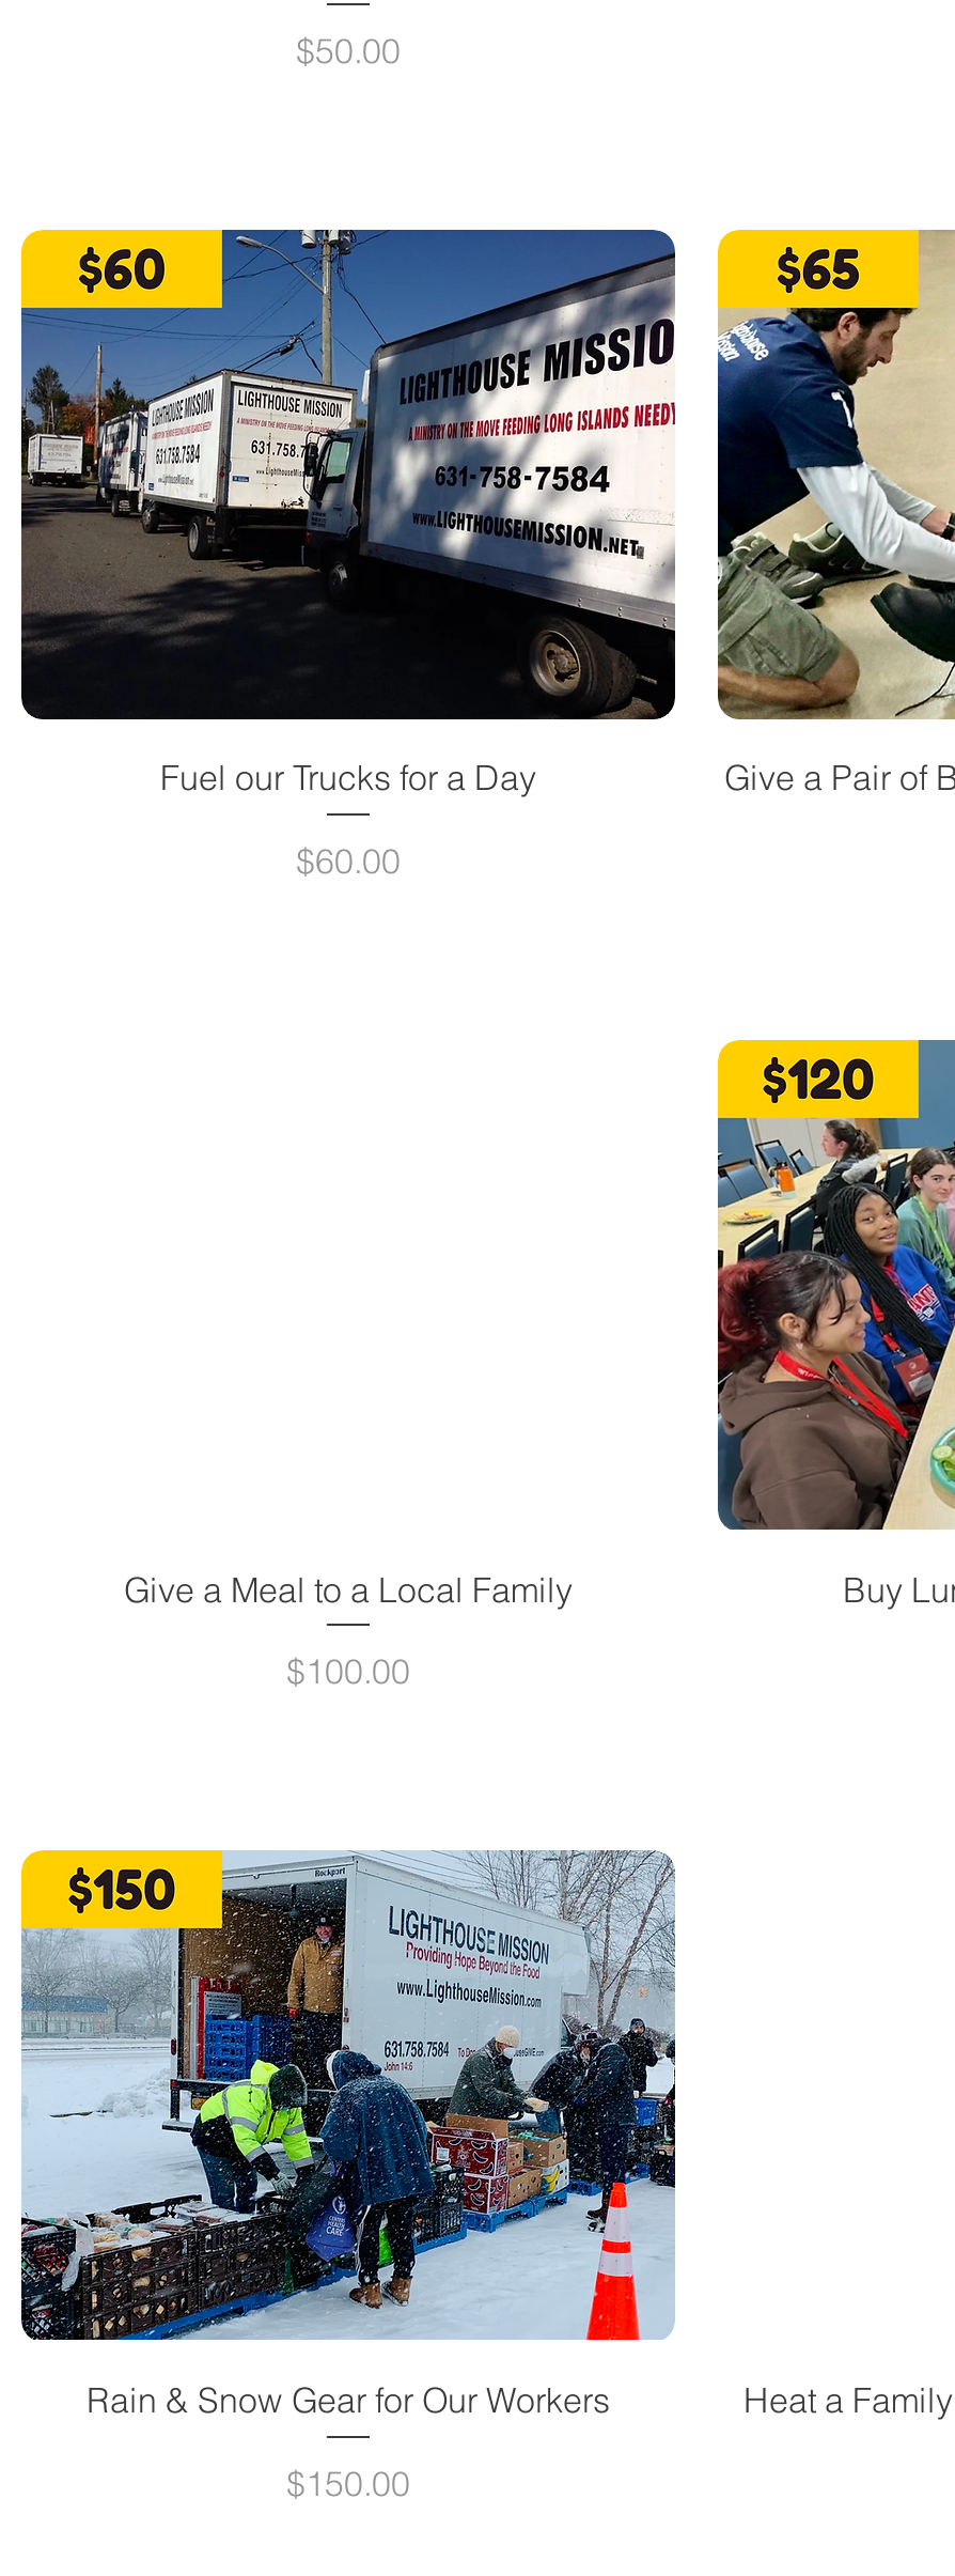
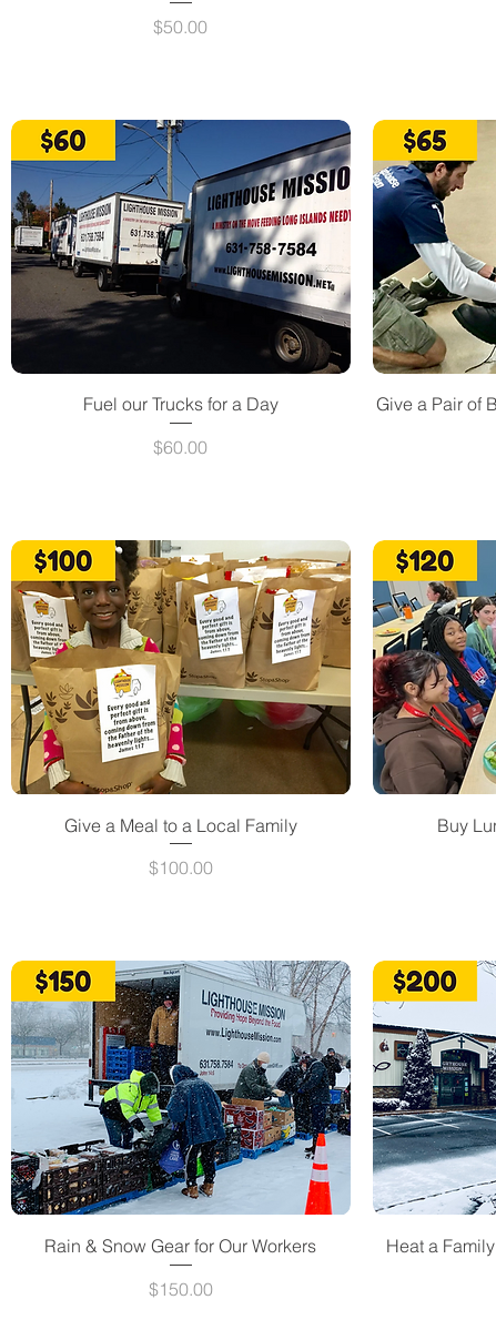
+ [image]

+ [image]
